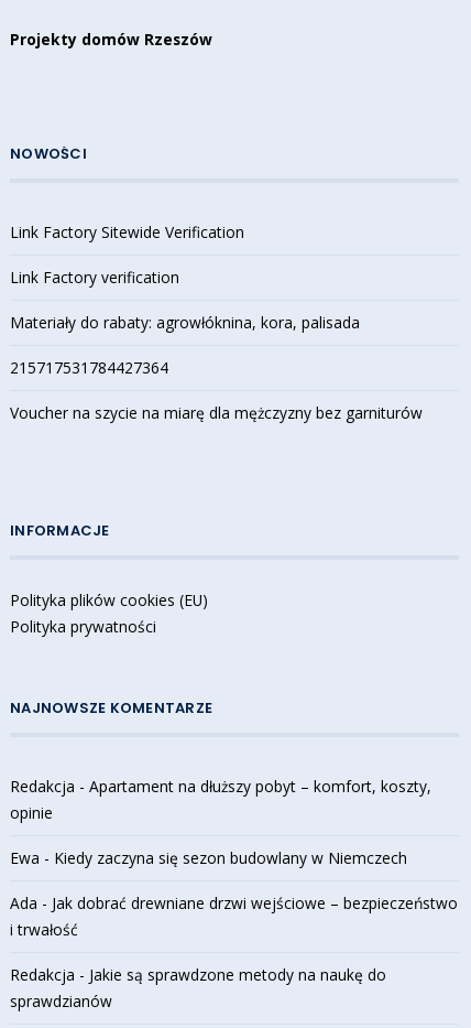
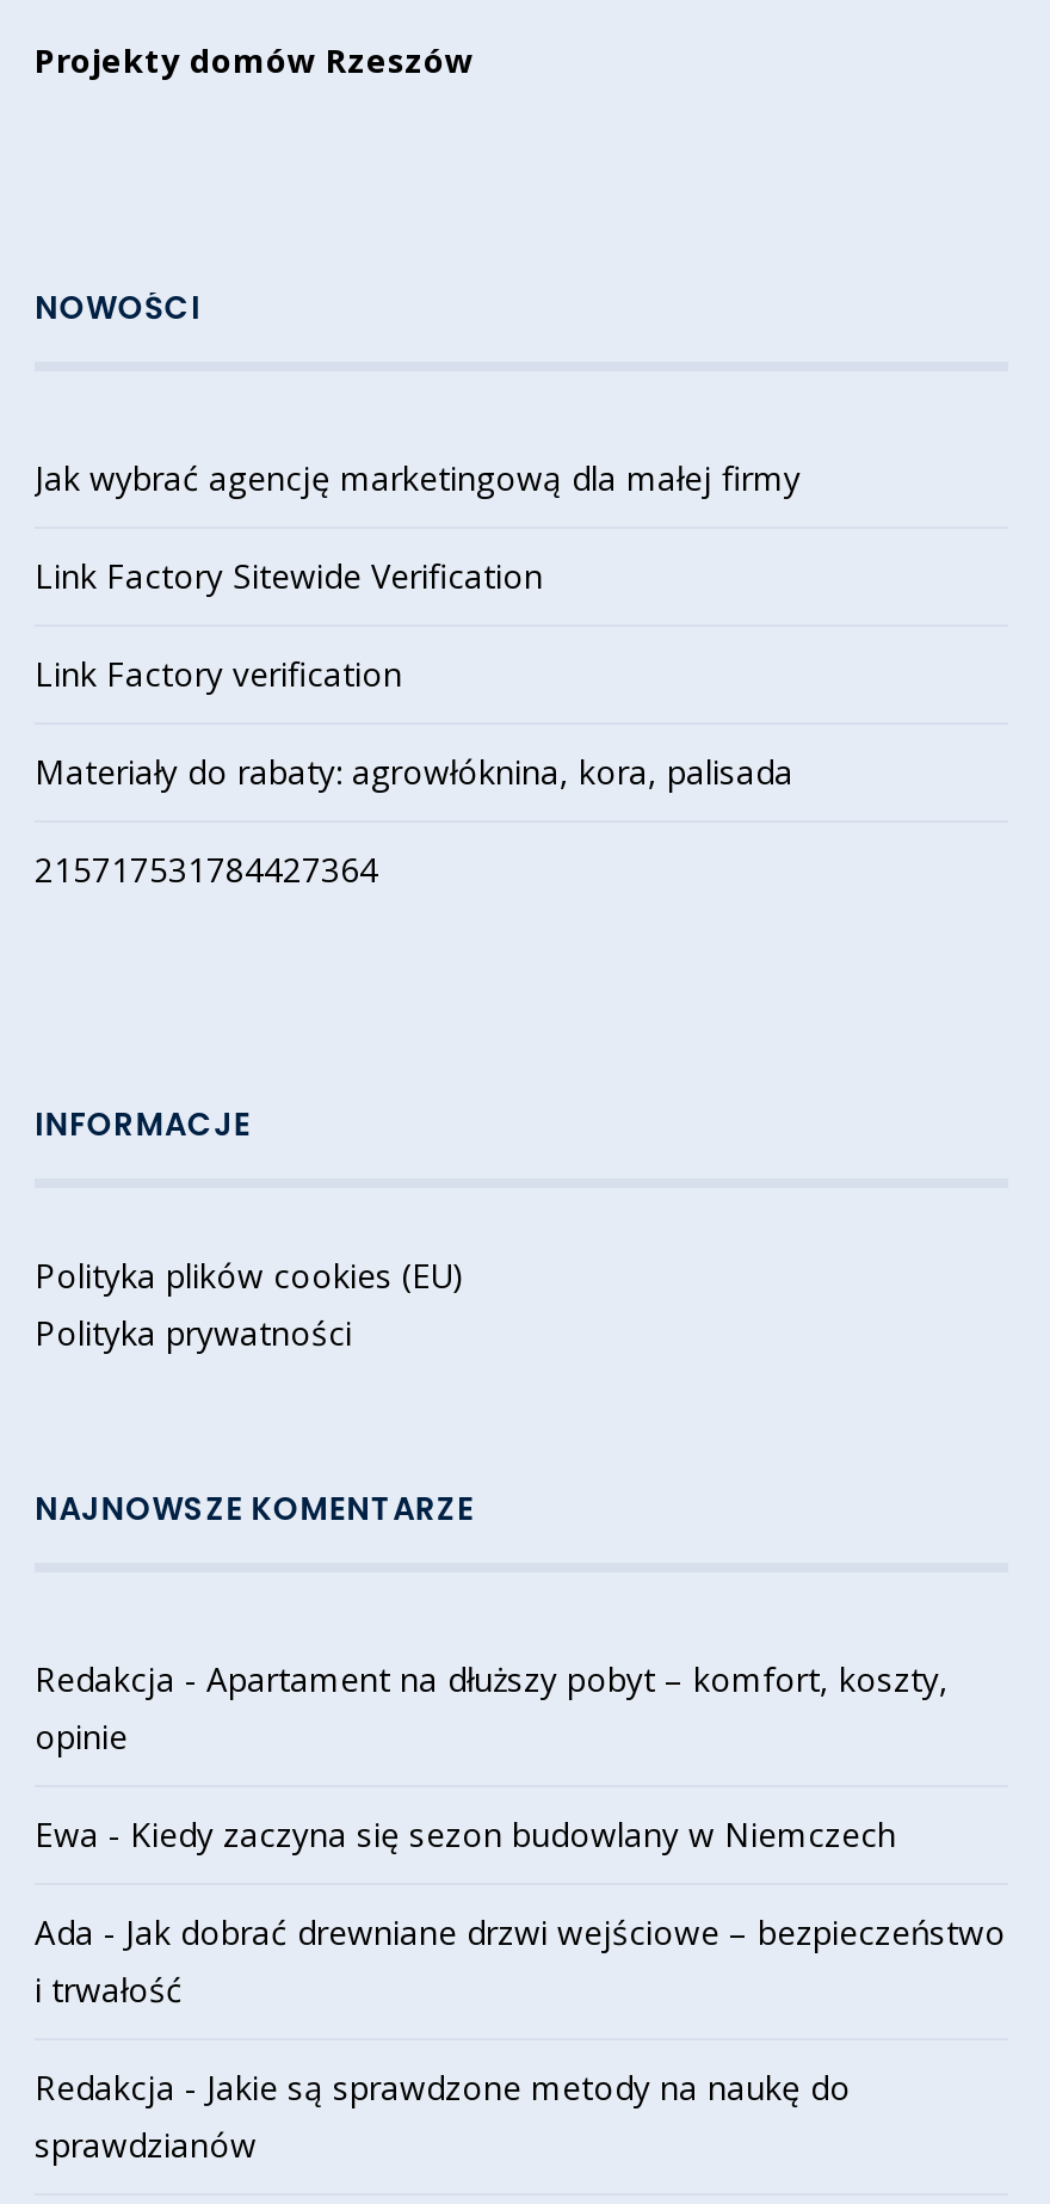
+ Jak wybrać agencję marketingową dla małej firmy

moved down: Link Factory Sitewide Verification | Link Factory verification | Materiały do rabaty: agrowłóknina, kora, palisada | 215717531784427364

- Voucher na szycie na miarę dla mężczyzny bez garniturów
